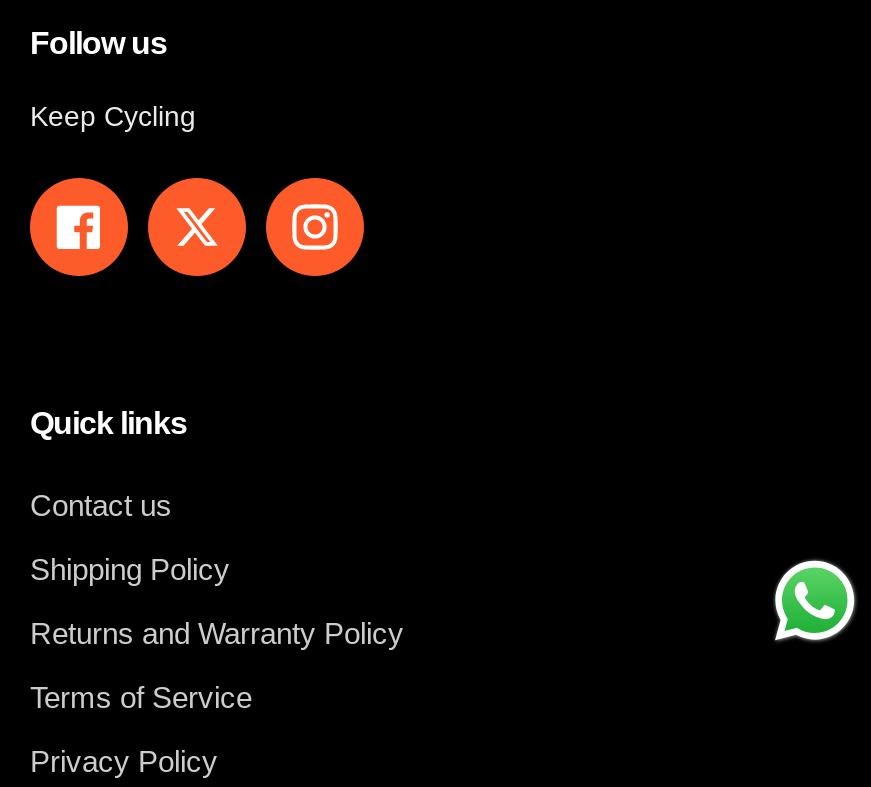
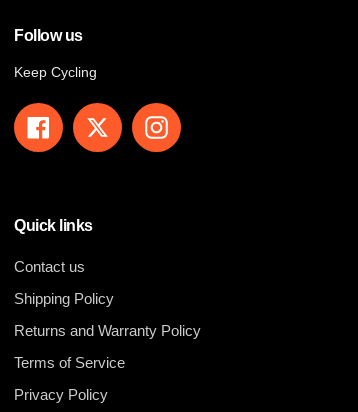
- [image]
